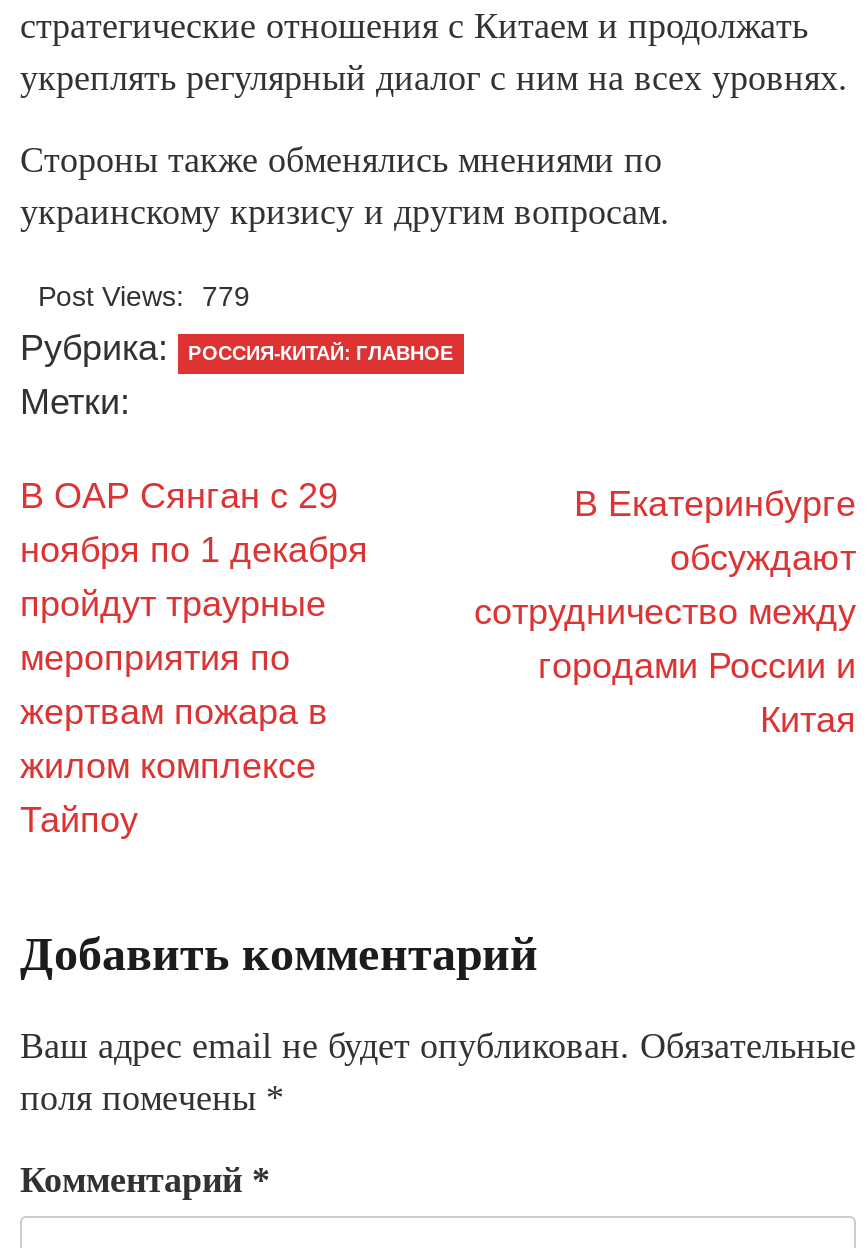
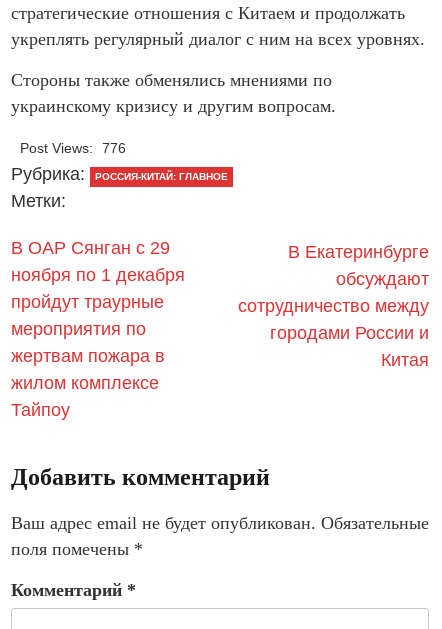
- Post Views: 779
+ Post Views: 776
